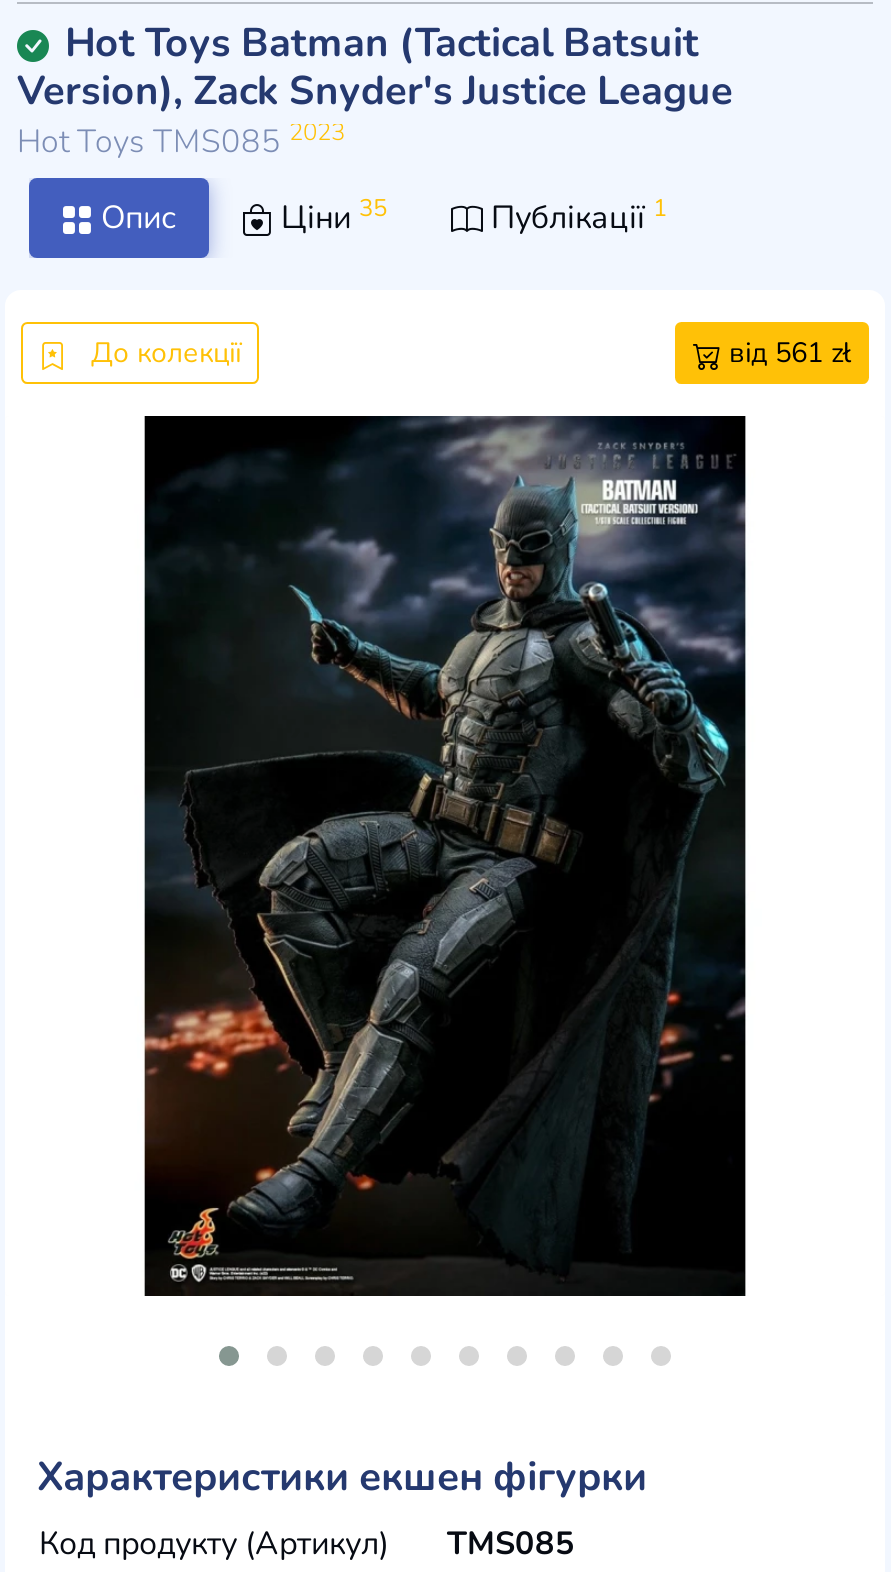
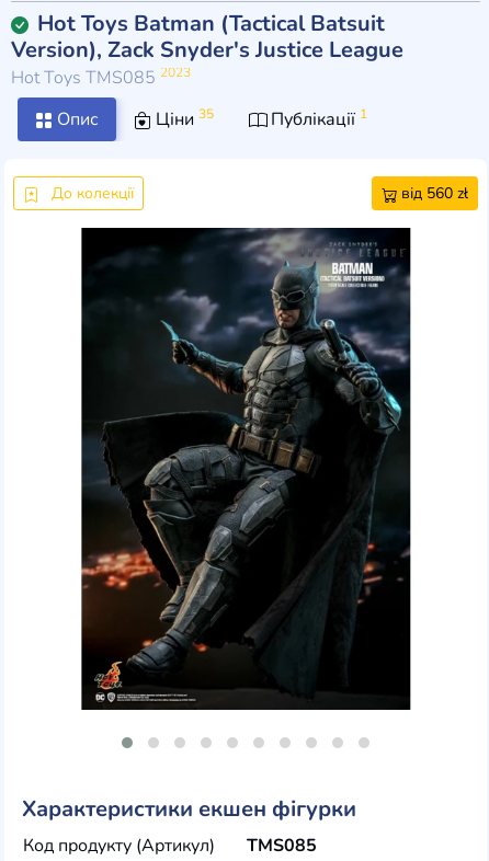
- від 561 zł
+ від 560 zł
